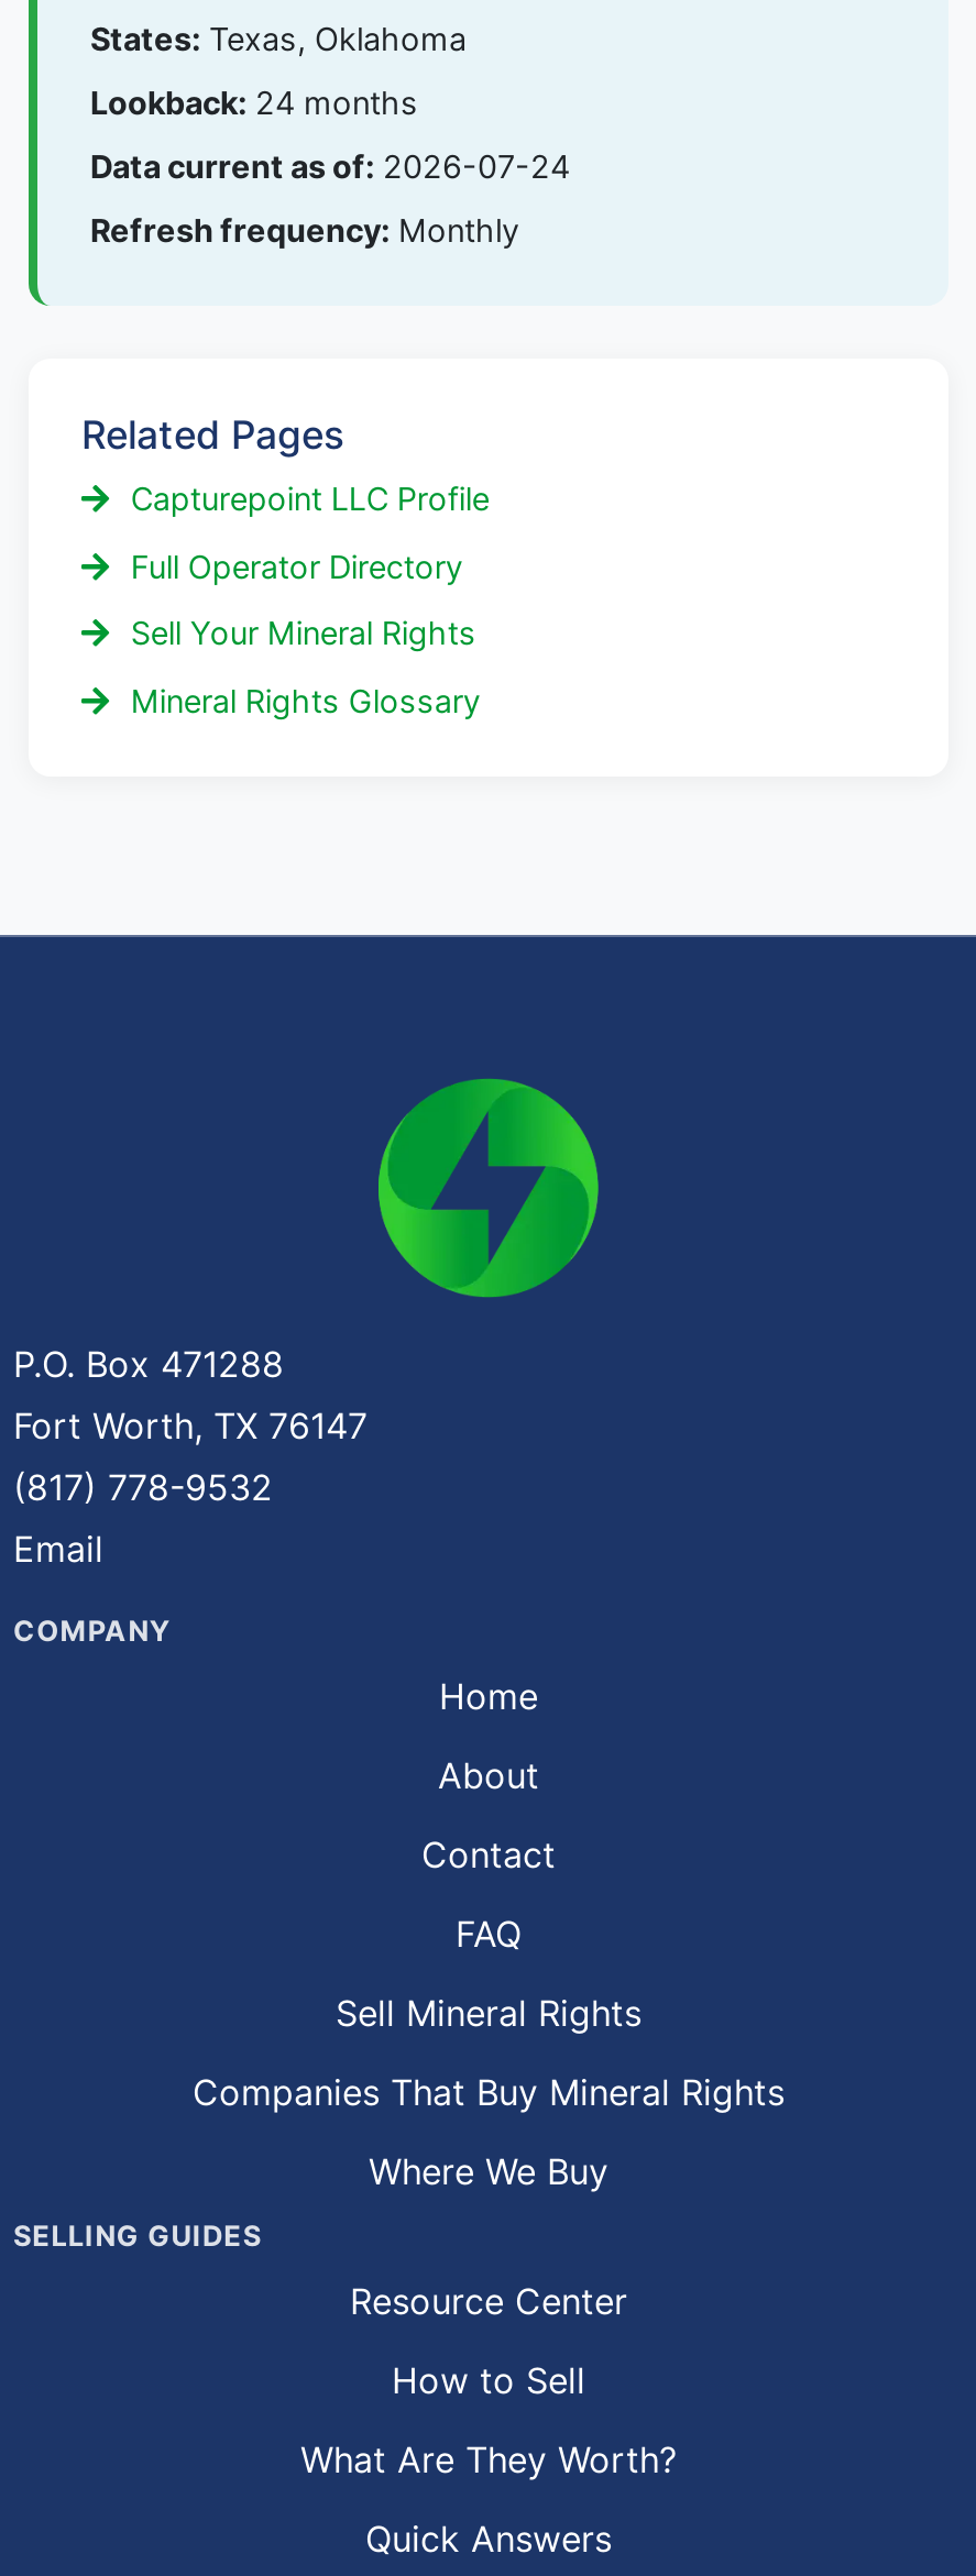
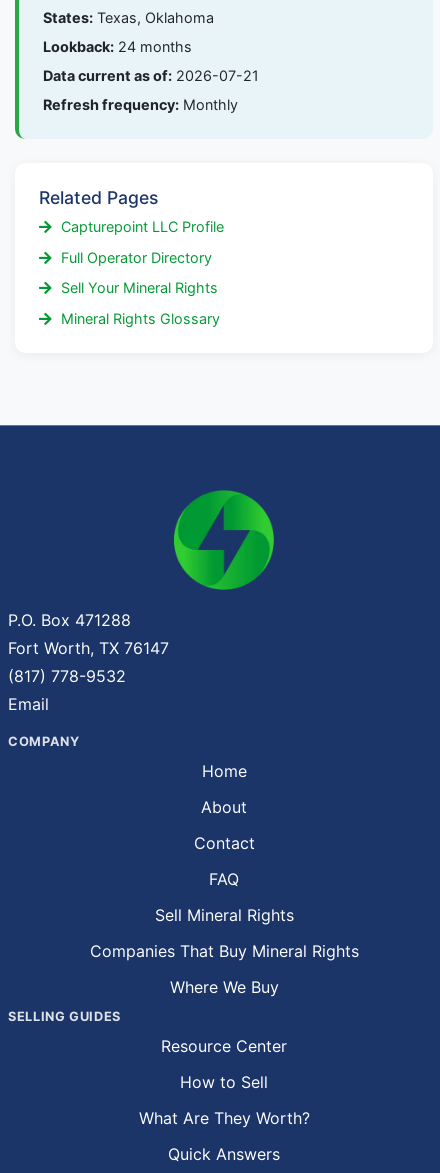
- Data current as of: 2026-07-24
+ Data current as of: 2026-07-21
